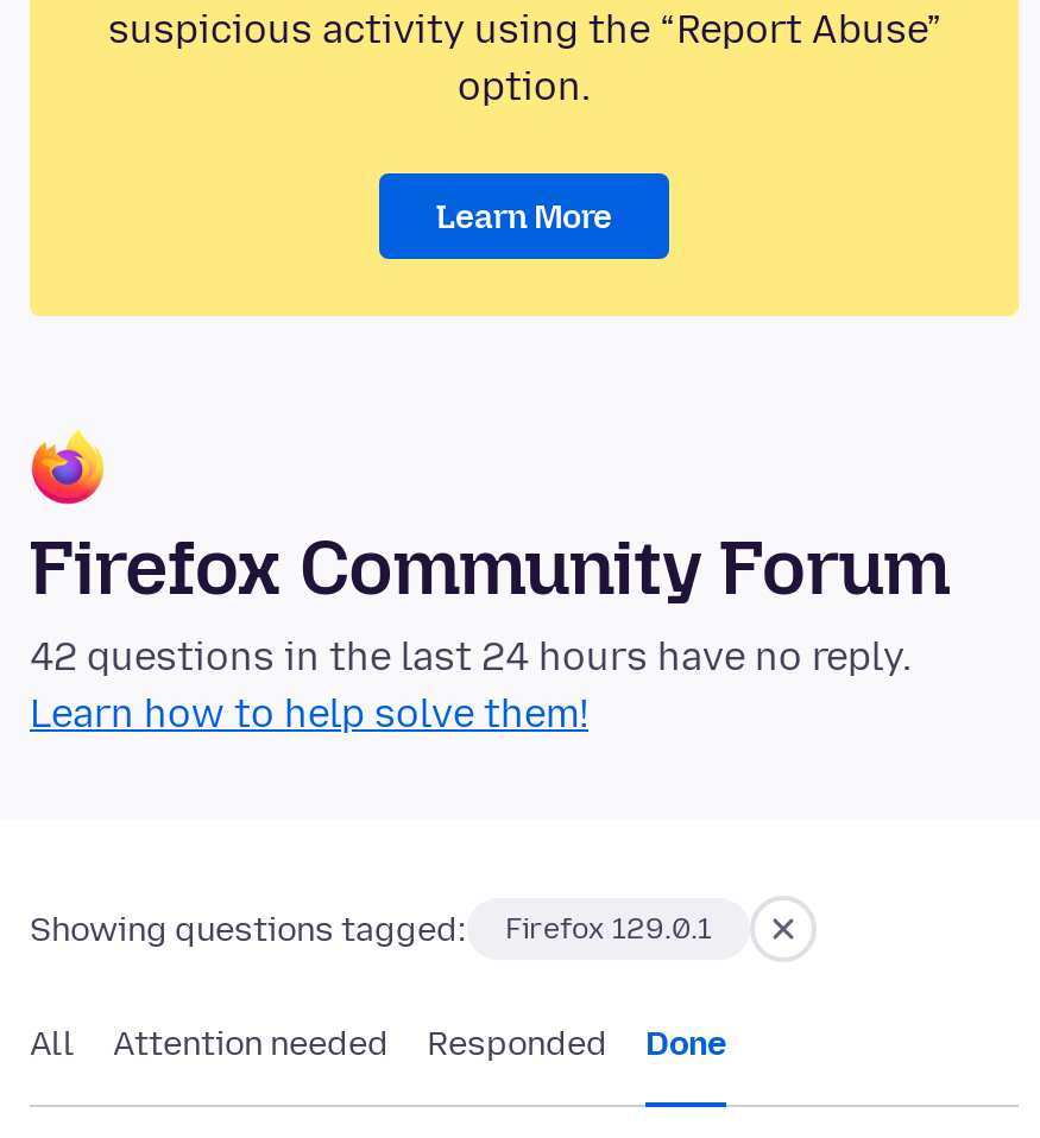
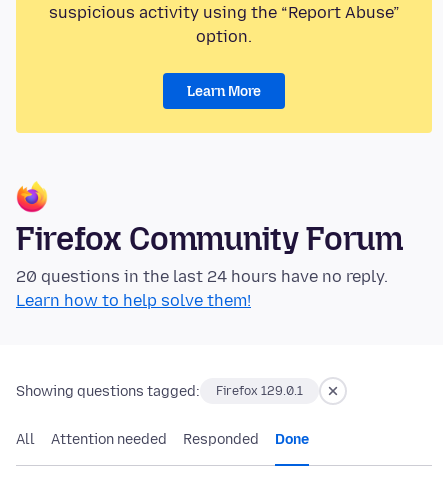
- 42 questions in the last 24 hours have no reply.
+ 20 questions in the last 24 hours have no reply.
